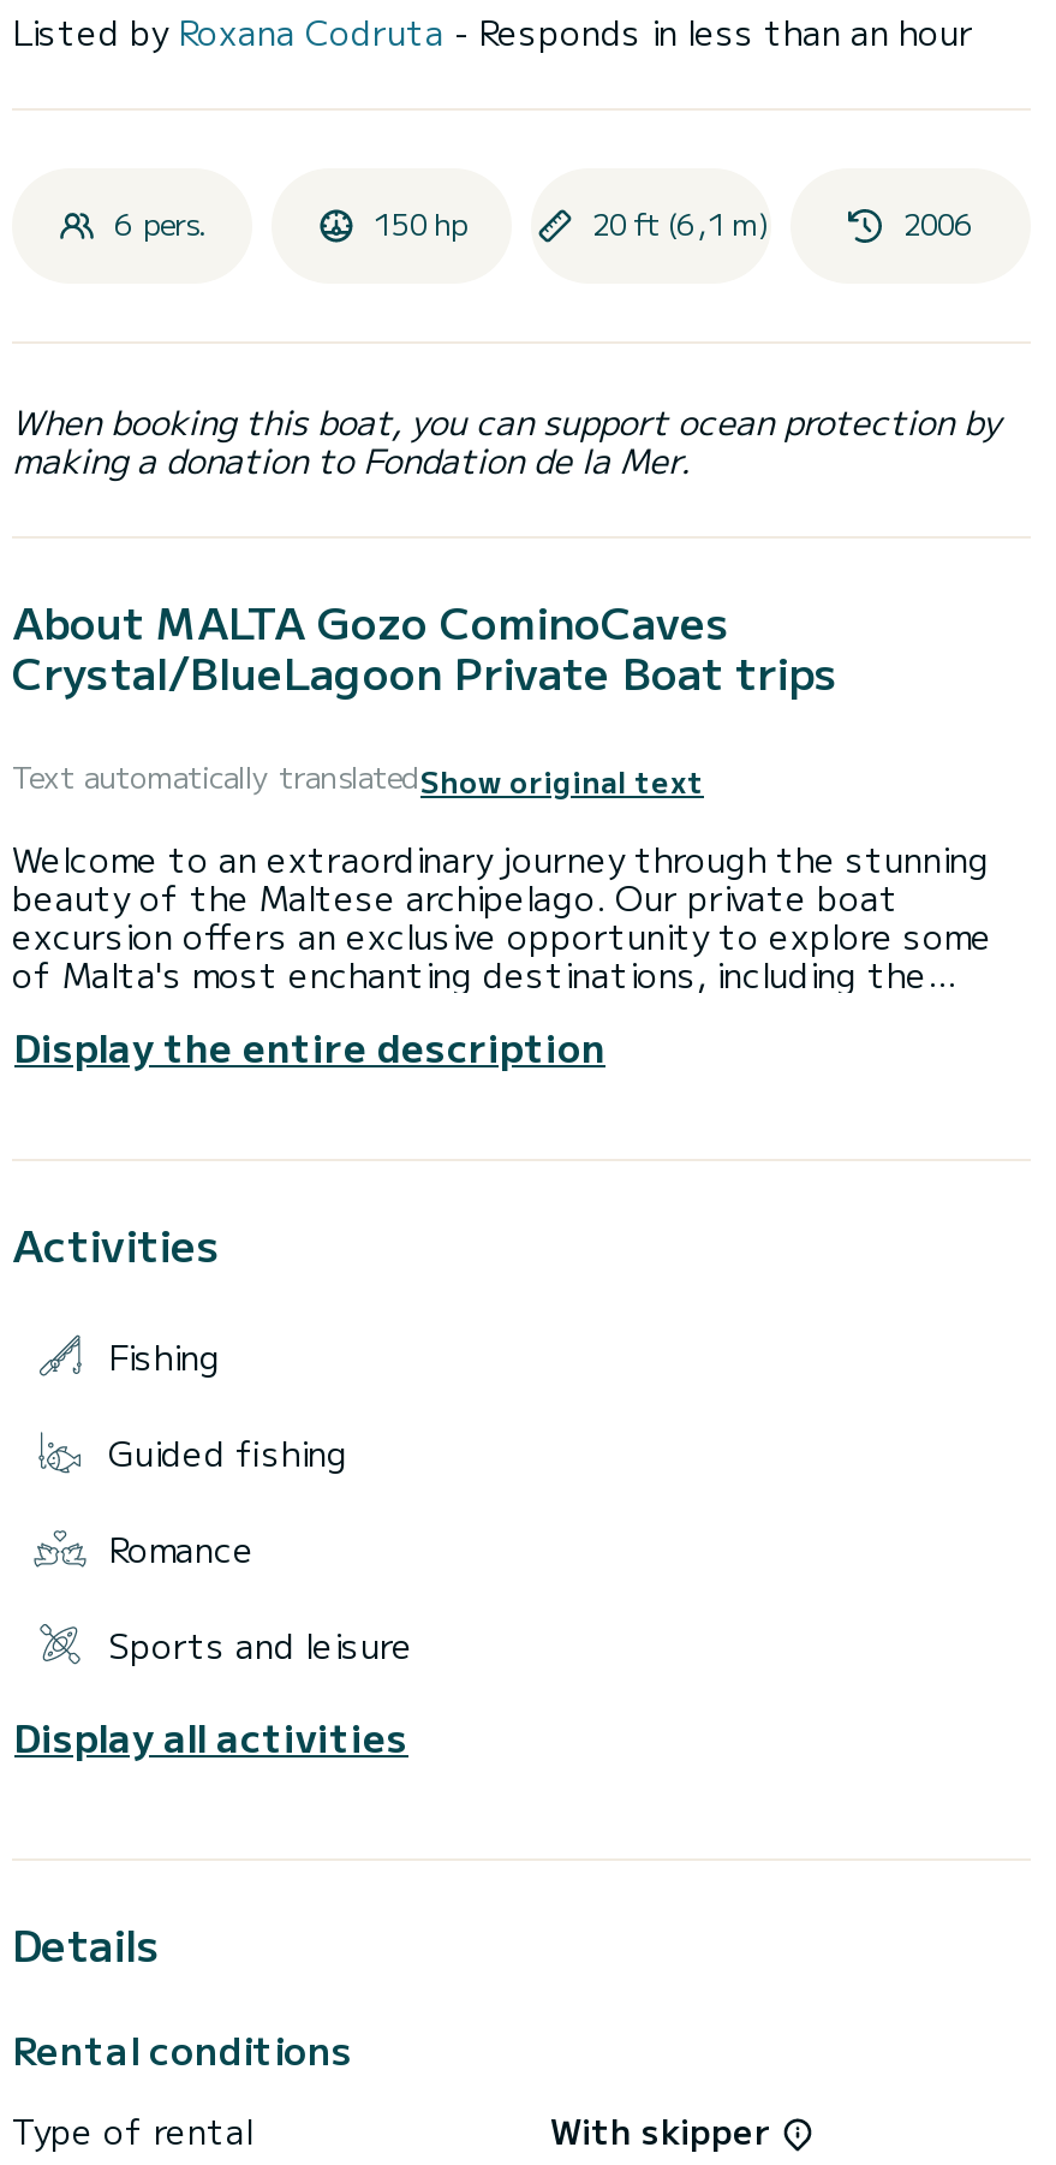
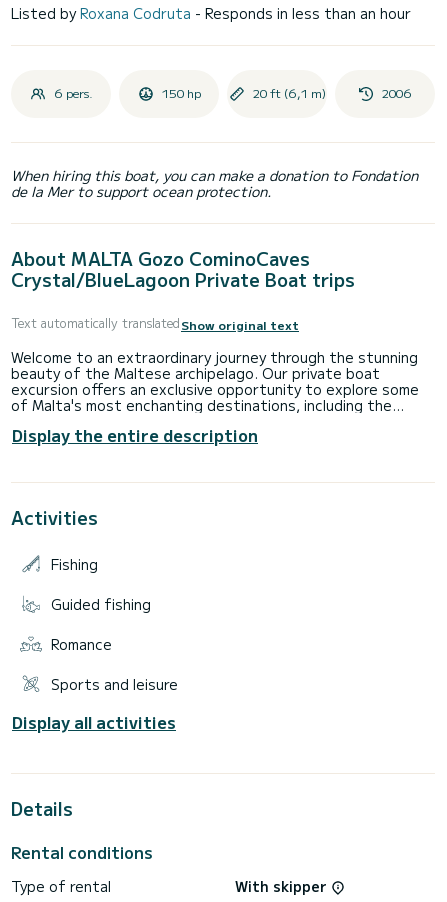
- When booking this boat, you can support ocean protection by
- making a donation to Fondation de la Mer.
+ When hiring this boat, you can make a donation to Fondation
+ de la Mer to support ocean protection.
